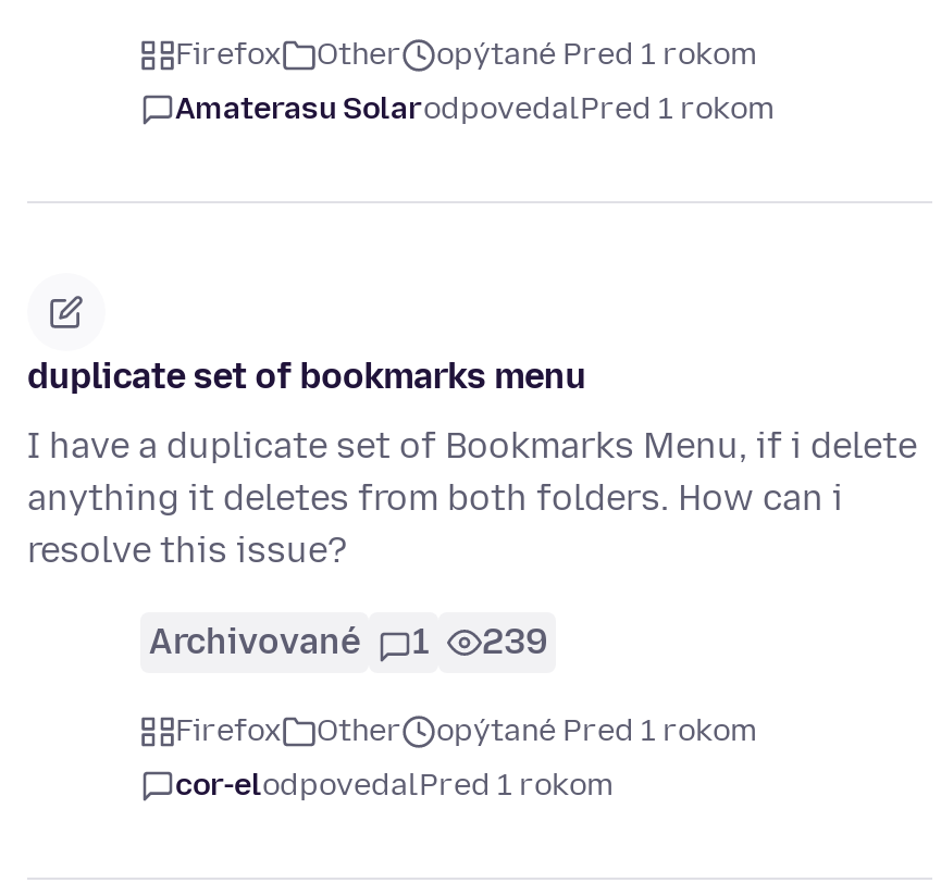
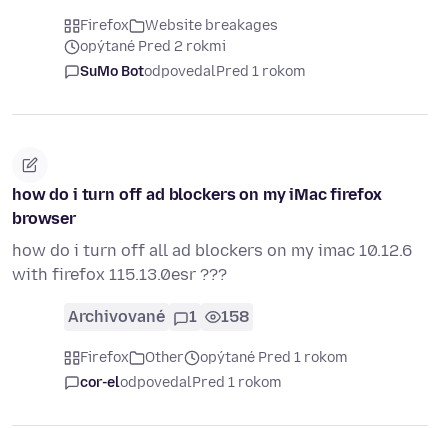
- Other
- opýtané Pred 1 rokom
+ Website breakages
+ opýtané Pred 2 rokmi

- Amaterasu SolarodpovedalPred 1 rokom
+ SuMo BotodpovedalPred 1 rokom

- duplicate set of bookmarks menu
+ how do i turn off ad blockers on my iMac firefox
+ browser

- I have a duplicate set of Bookmarks Menu, if i delete
- anything it deletes from both folders. How can i
- resolve this issue?
+ how do i turn off all ad blockers on my imac 10.12.6
+ with firefox 115.13.0esr ???

- Archivované 1 239
+ Archivované 1 158
